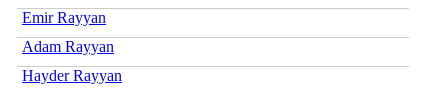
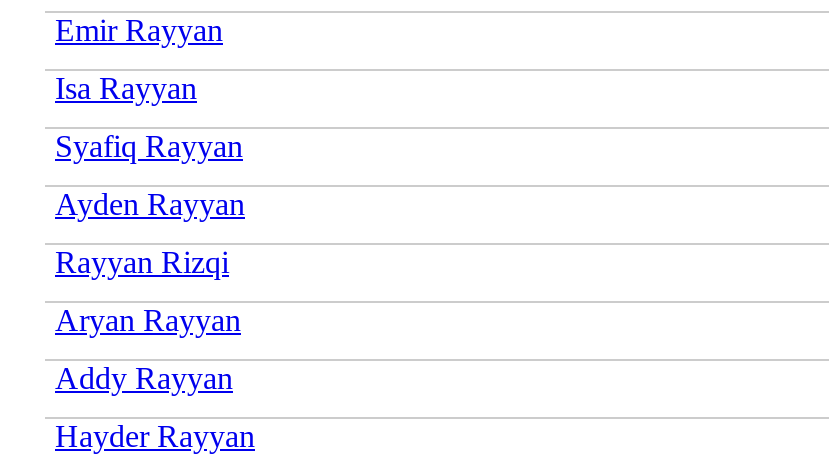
- Adam Rayyan
+ Isa Rayyan
+ Syafiq Rayyan
+ Ayden Rayyan
+ Rayyan Rizqi
+ Aryan Rayyan
+ Addy Rayyan
